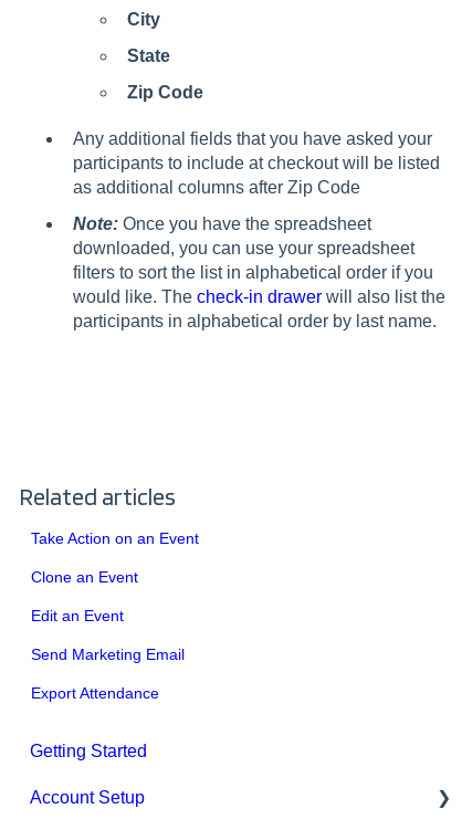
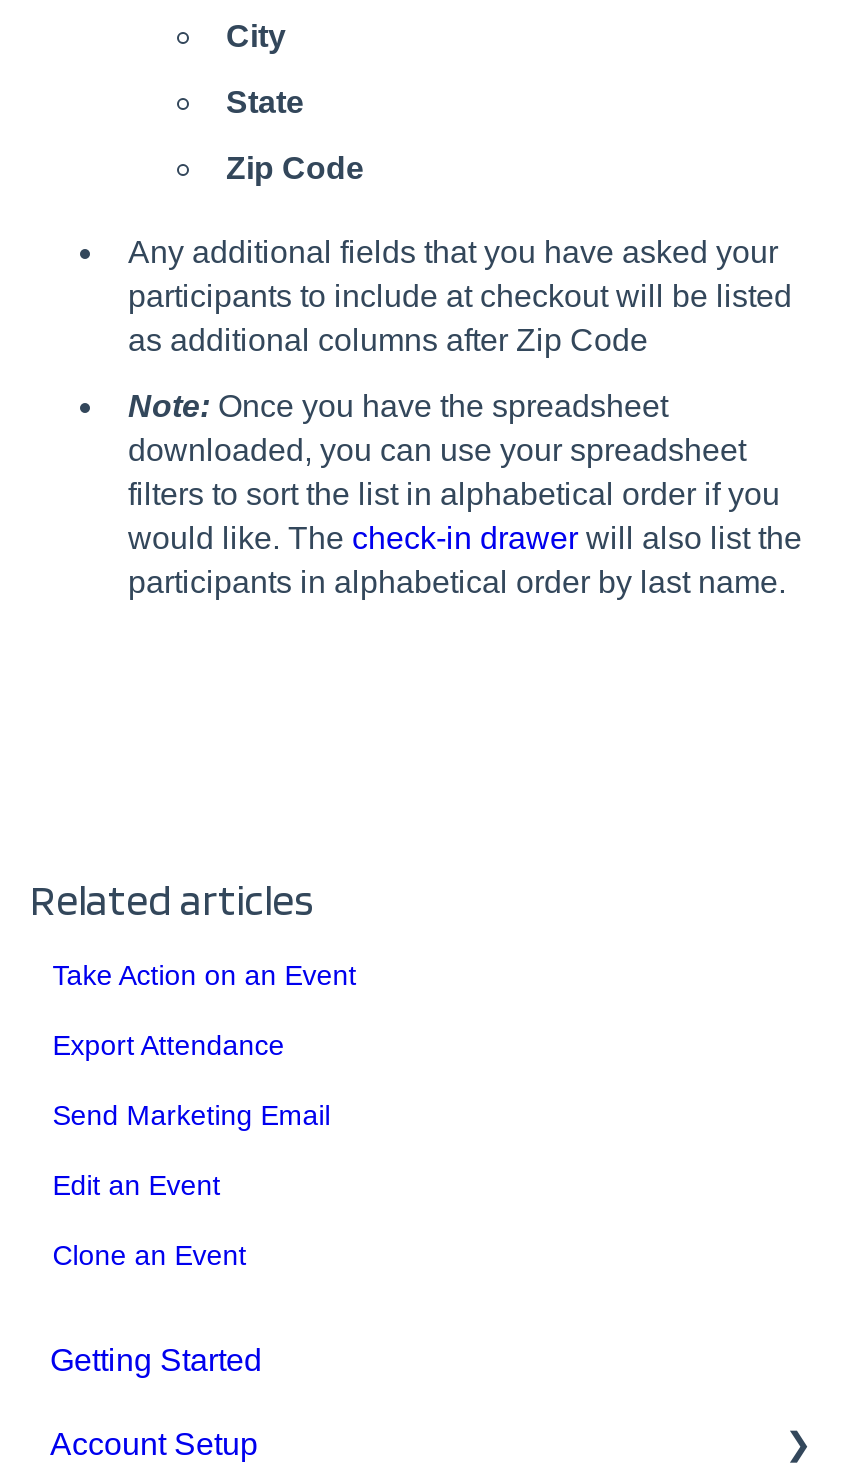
moved down: Clone an Event

moved up: Edit an Event | Send Marketing Email | Export Attendance
